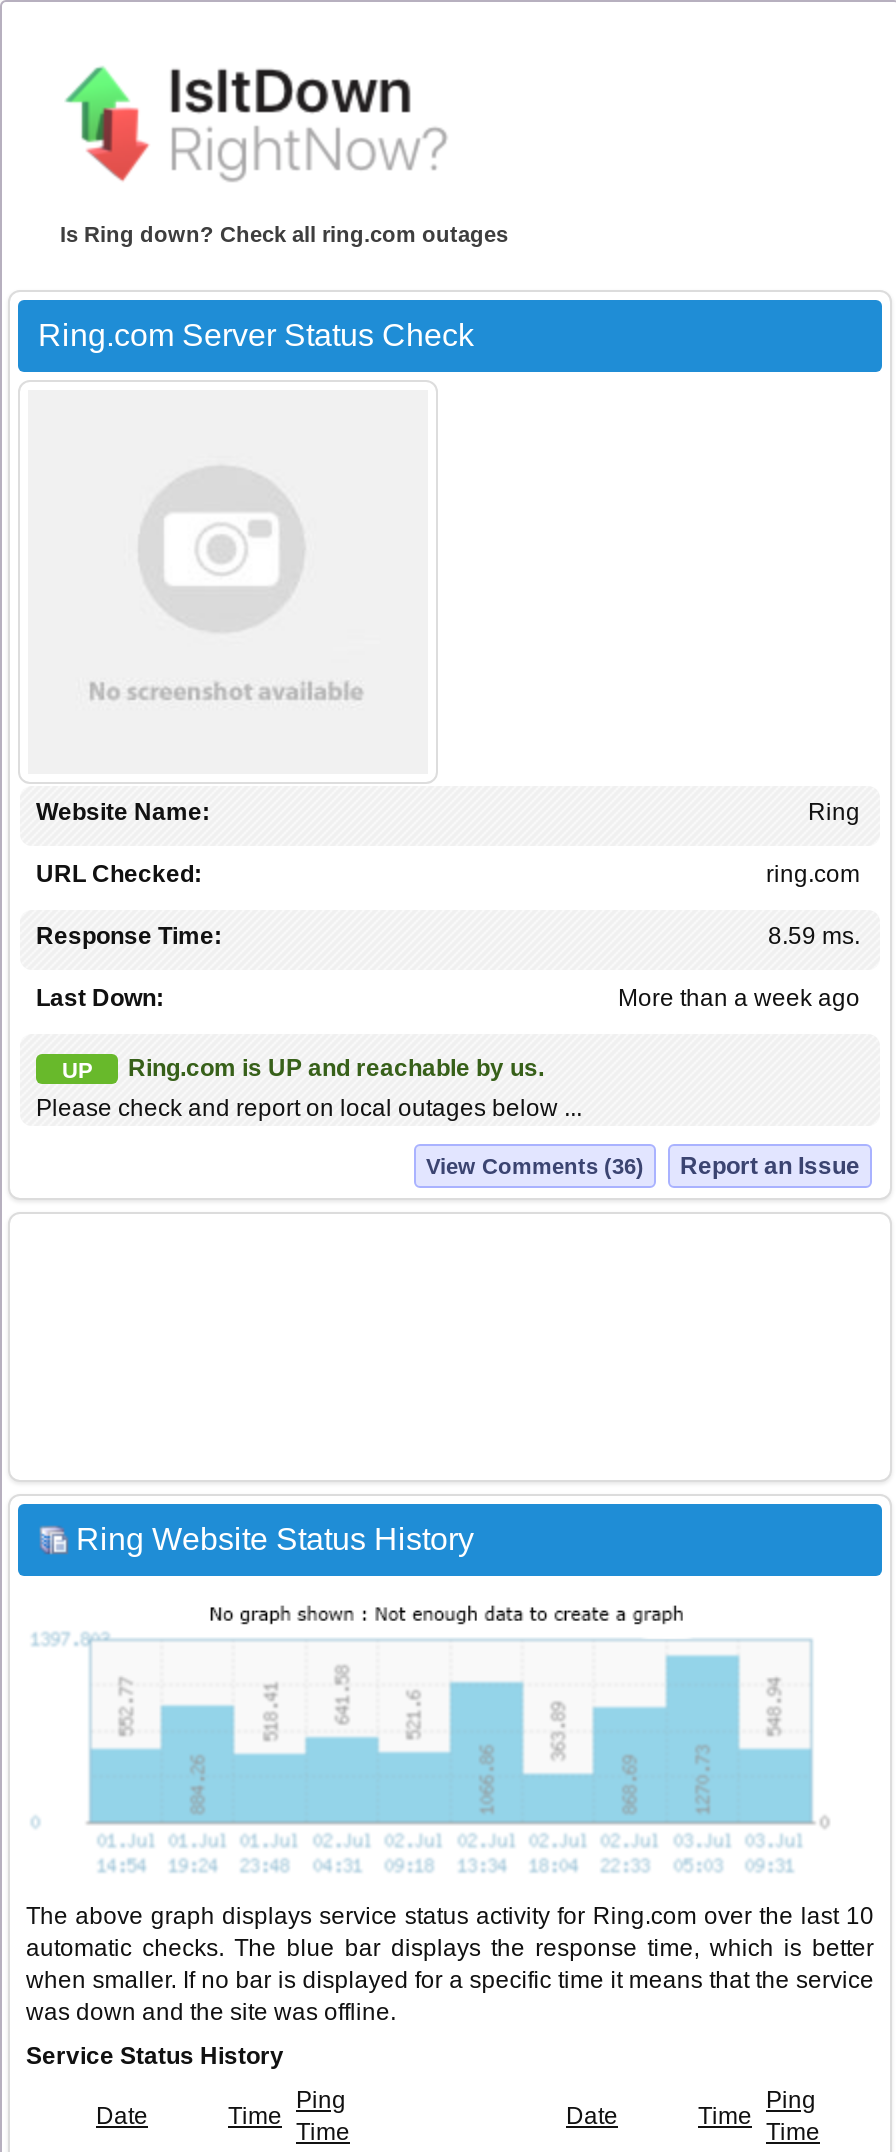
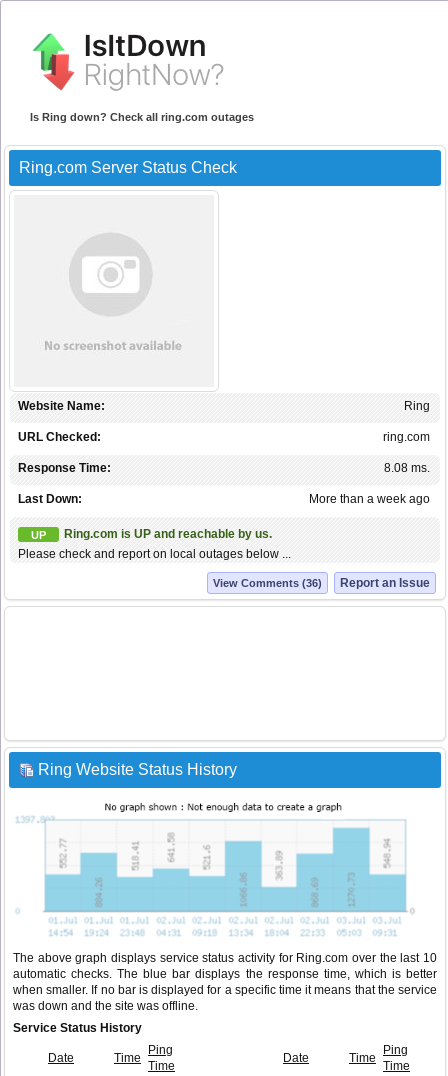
- 8.59 ms.
+ 8.08 ms.
